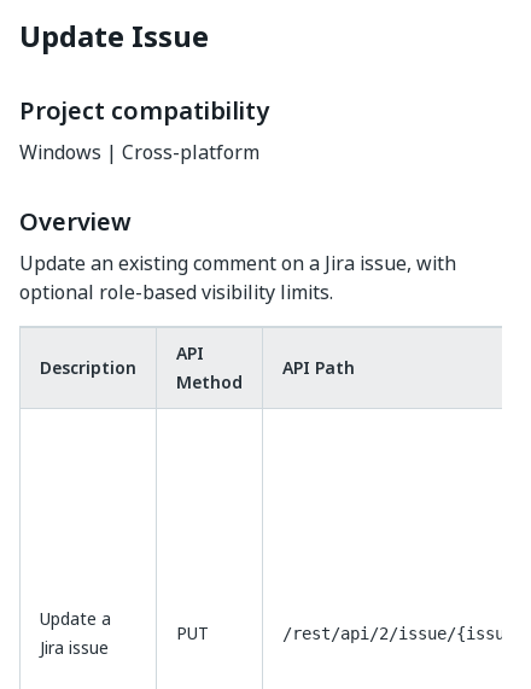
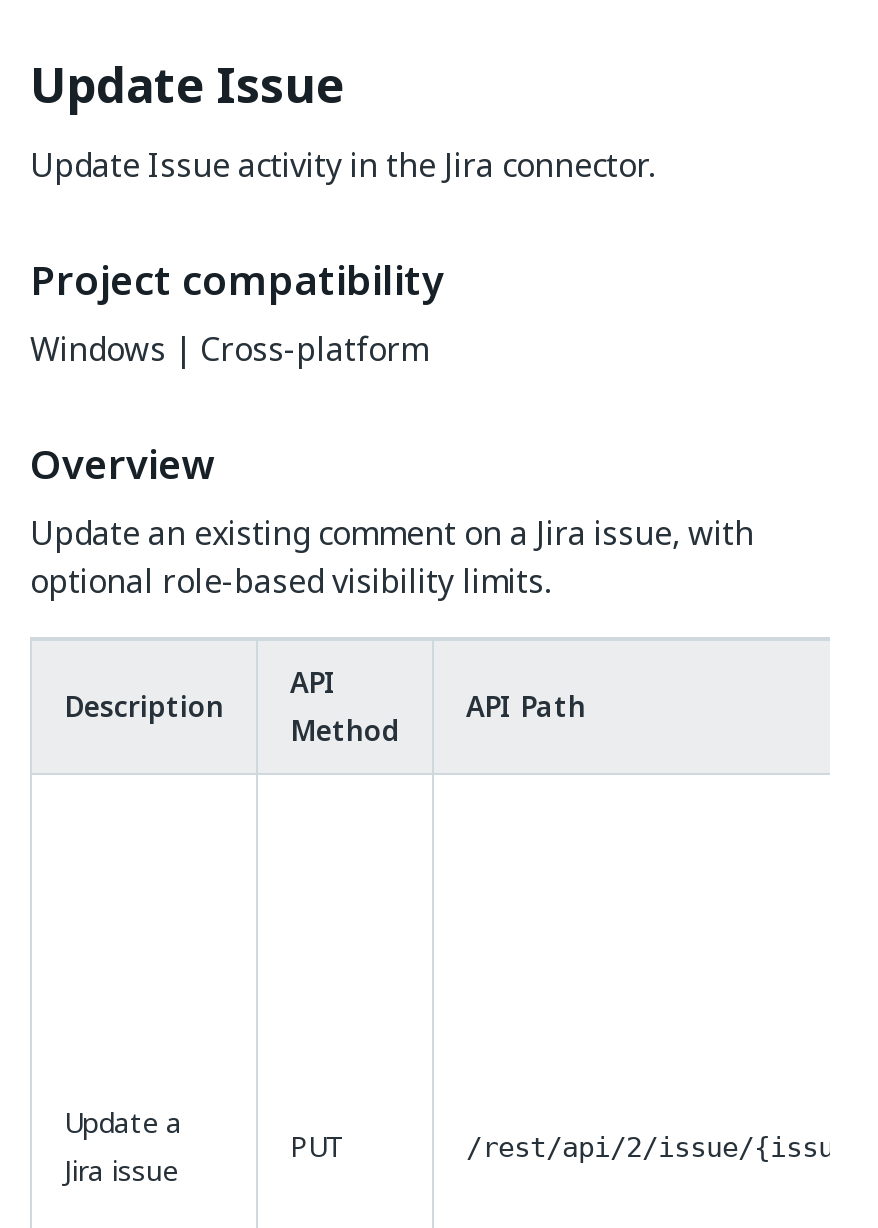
+ Update Issue activity in the Jira connector.
